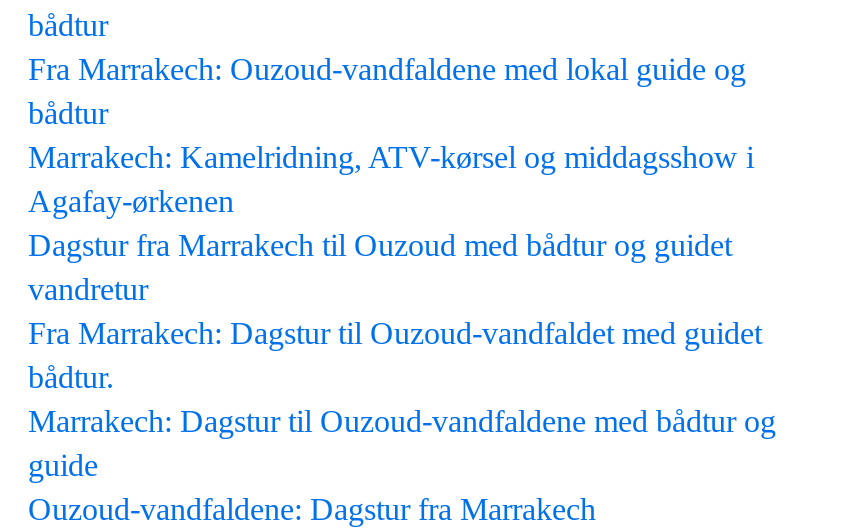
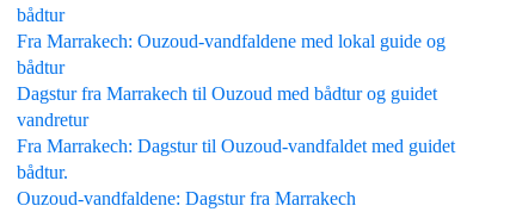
- Marrakech: Kamelridning, ATV-kørsel og middagsshow i
- Agafay-ørkenen

- Marrakech: Dagstur til Ouzoud-vandfaldene med bådtur og
- guide
